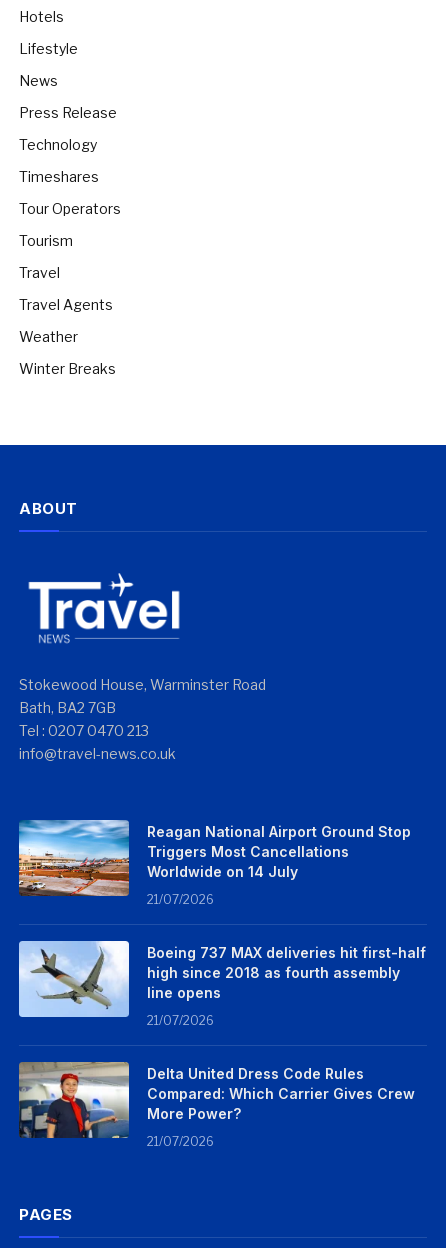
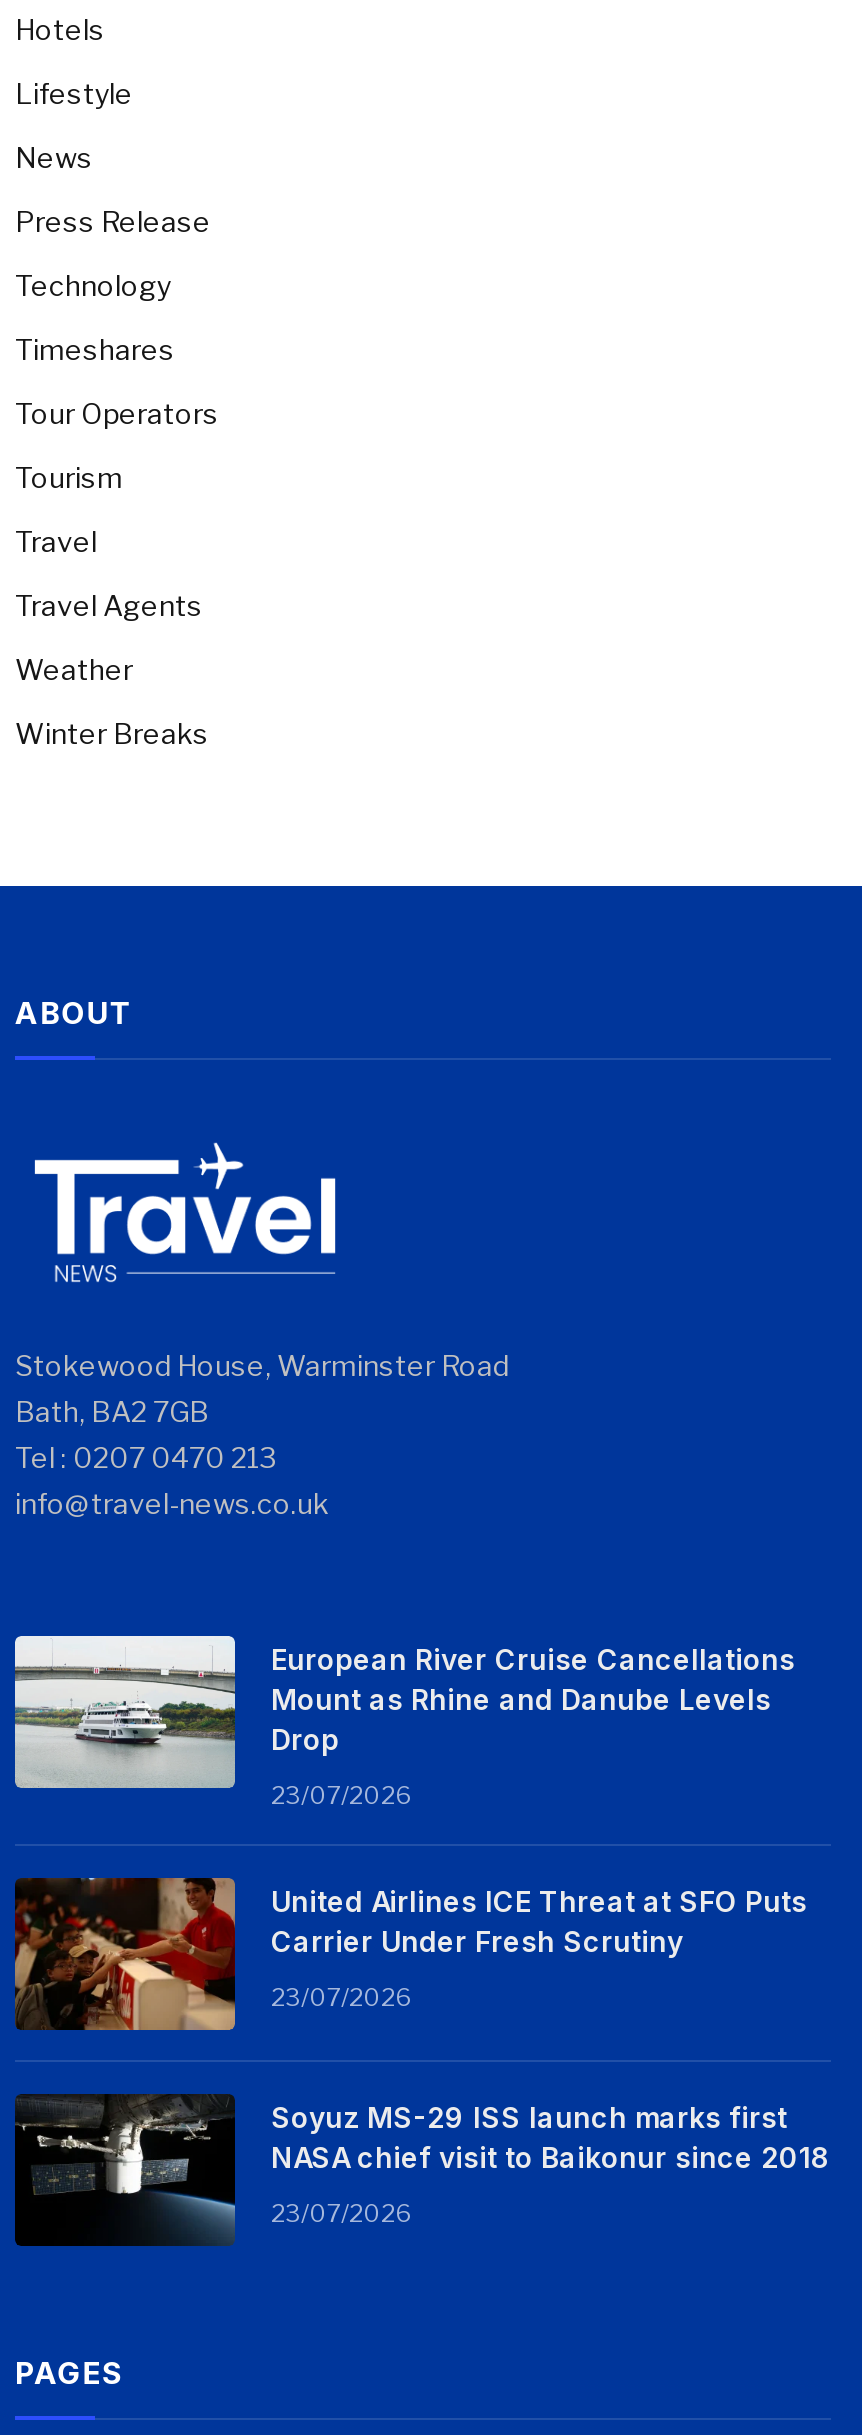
- [image]
- Reagan National Airport Ground Stop
- Triggers Most Cancellations
- Worldwide on 14 July
+ [image]
+ European River Cruise Cancellations
+ Mount as Rhine and Danube Levels
+ Drop

- 21/07/2026
+ 23/07/2026

- [image]
- Boeing 737 MAX deliveries hit first-half
- high since 2018 as fourth assembly
- line opens
+ [image]
+ United Airlines ICE Threat at SFO Puts
+ Carrier Under Fresh Scrutiny

- 21/07/2026
+ 23/07/2026

- [image]
- Delta United Dress Code Rules
- Compared: Which Carrier Gives Crew
- More Power?
+ [image]
+ Soyuz MS-29 ISS launch marks first
+ NASA chief visit to Baikonur since 2018

- 21/07/2026
+ 23/07/2026
